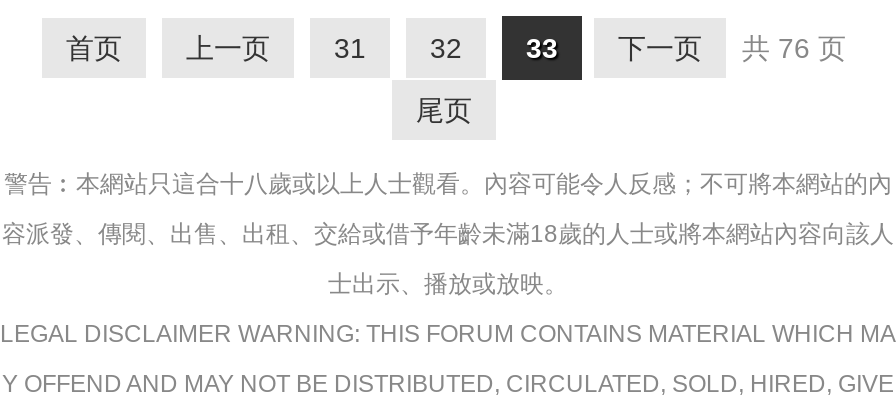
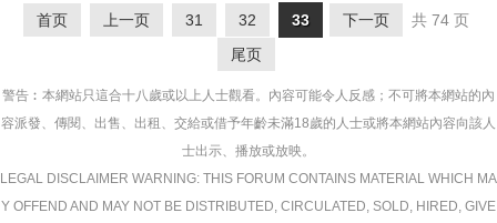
- 首页 上一页 31 32 33 下一页 共 76 页
+ 首页 上一页 31 32 33 下一页 共 74 页
